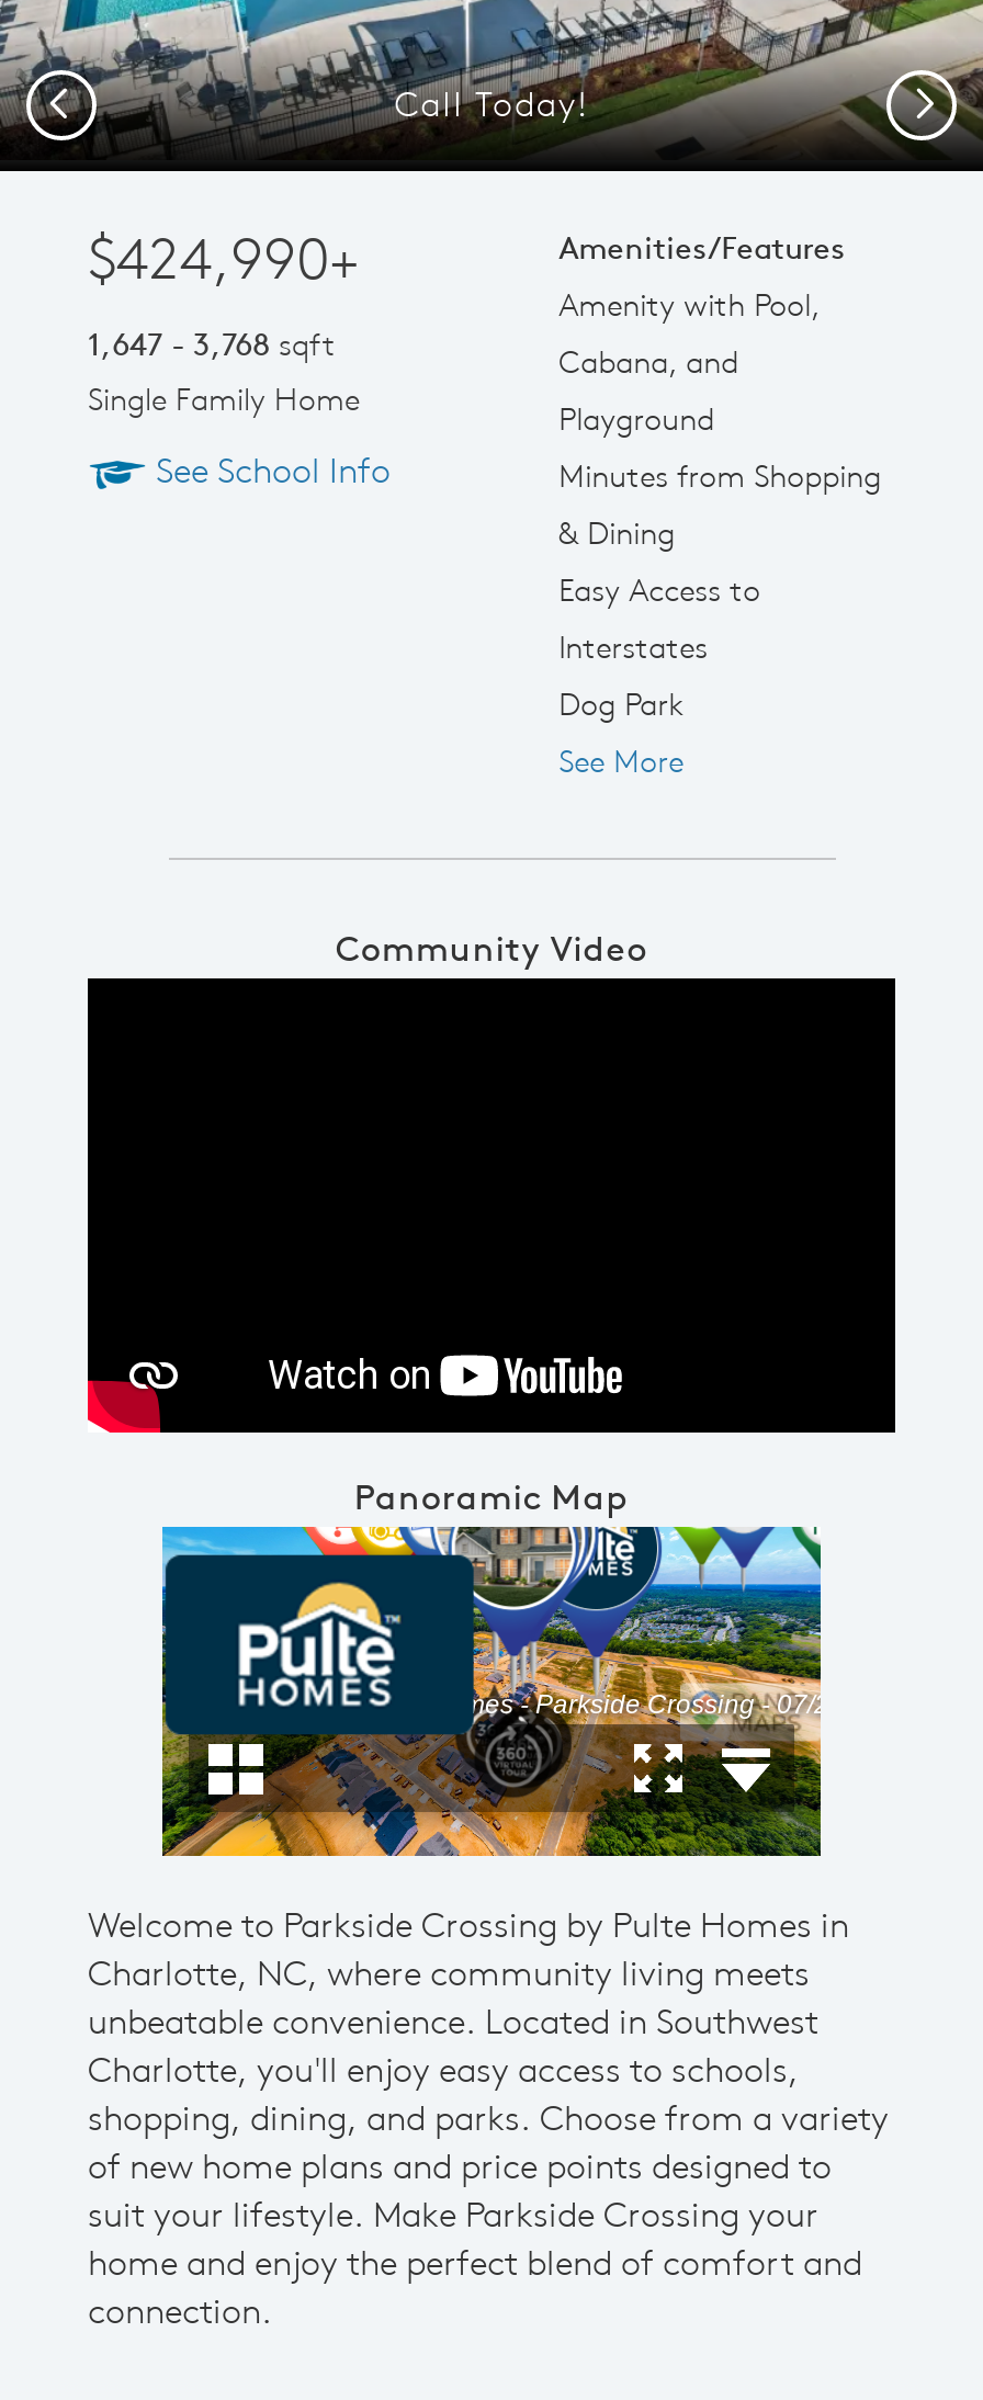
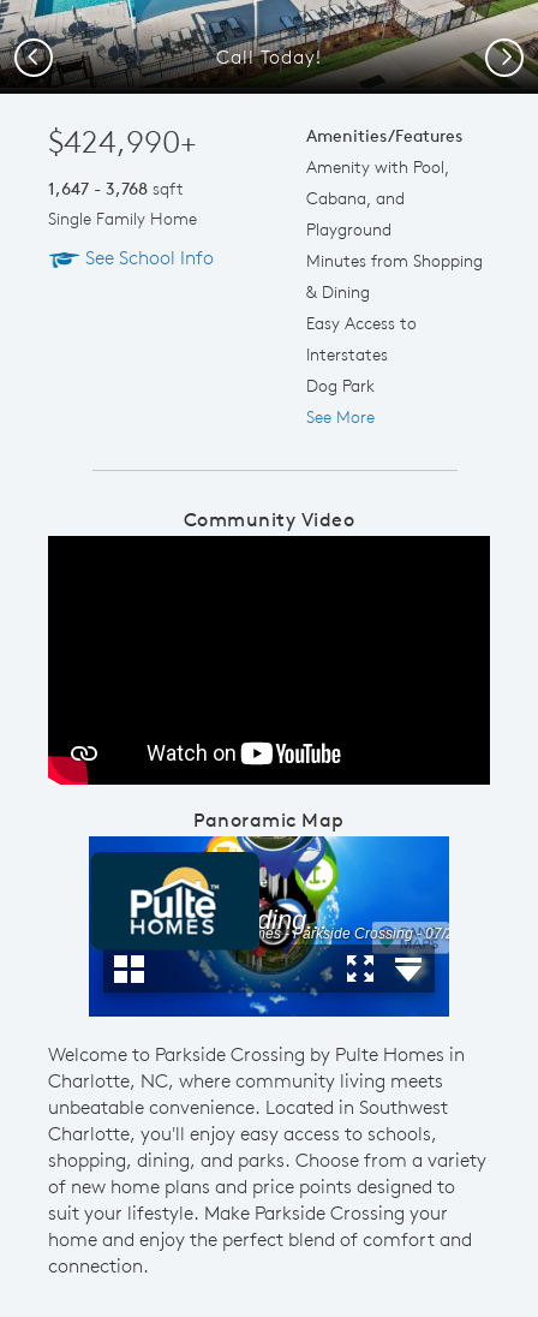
- [image]
+ [image]
